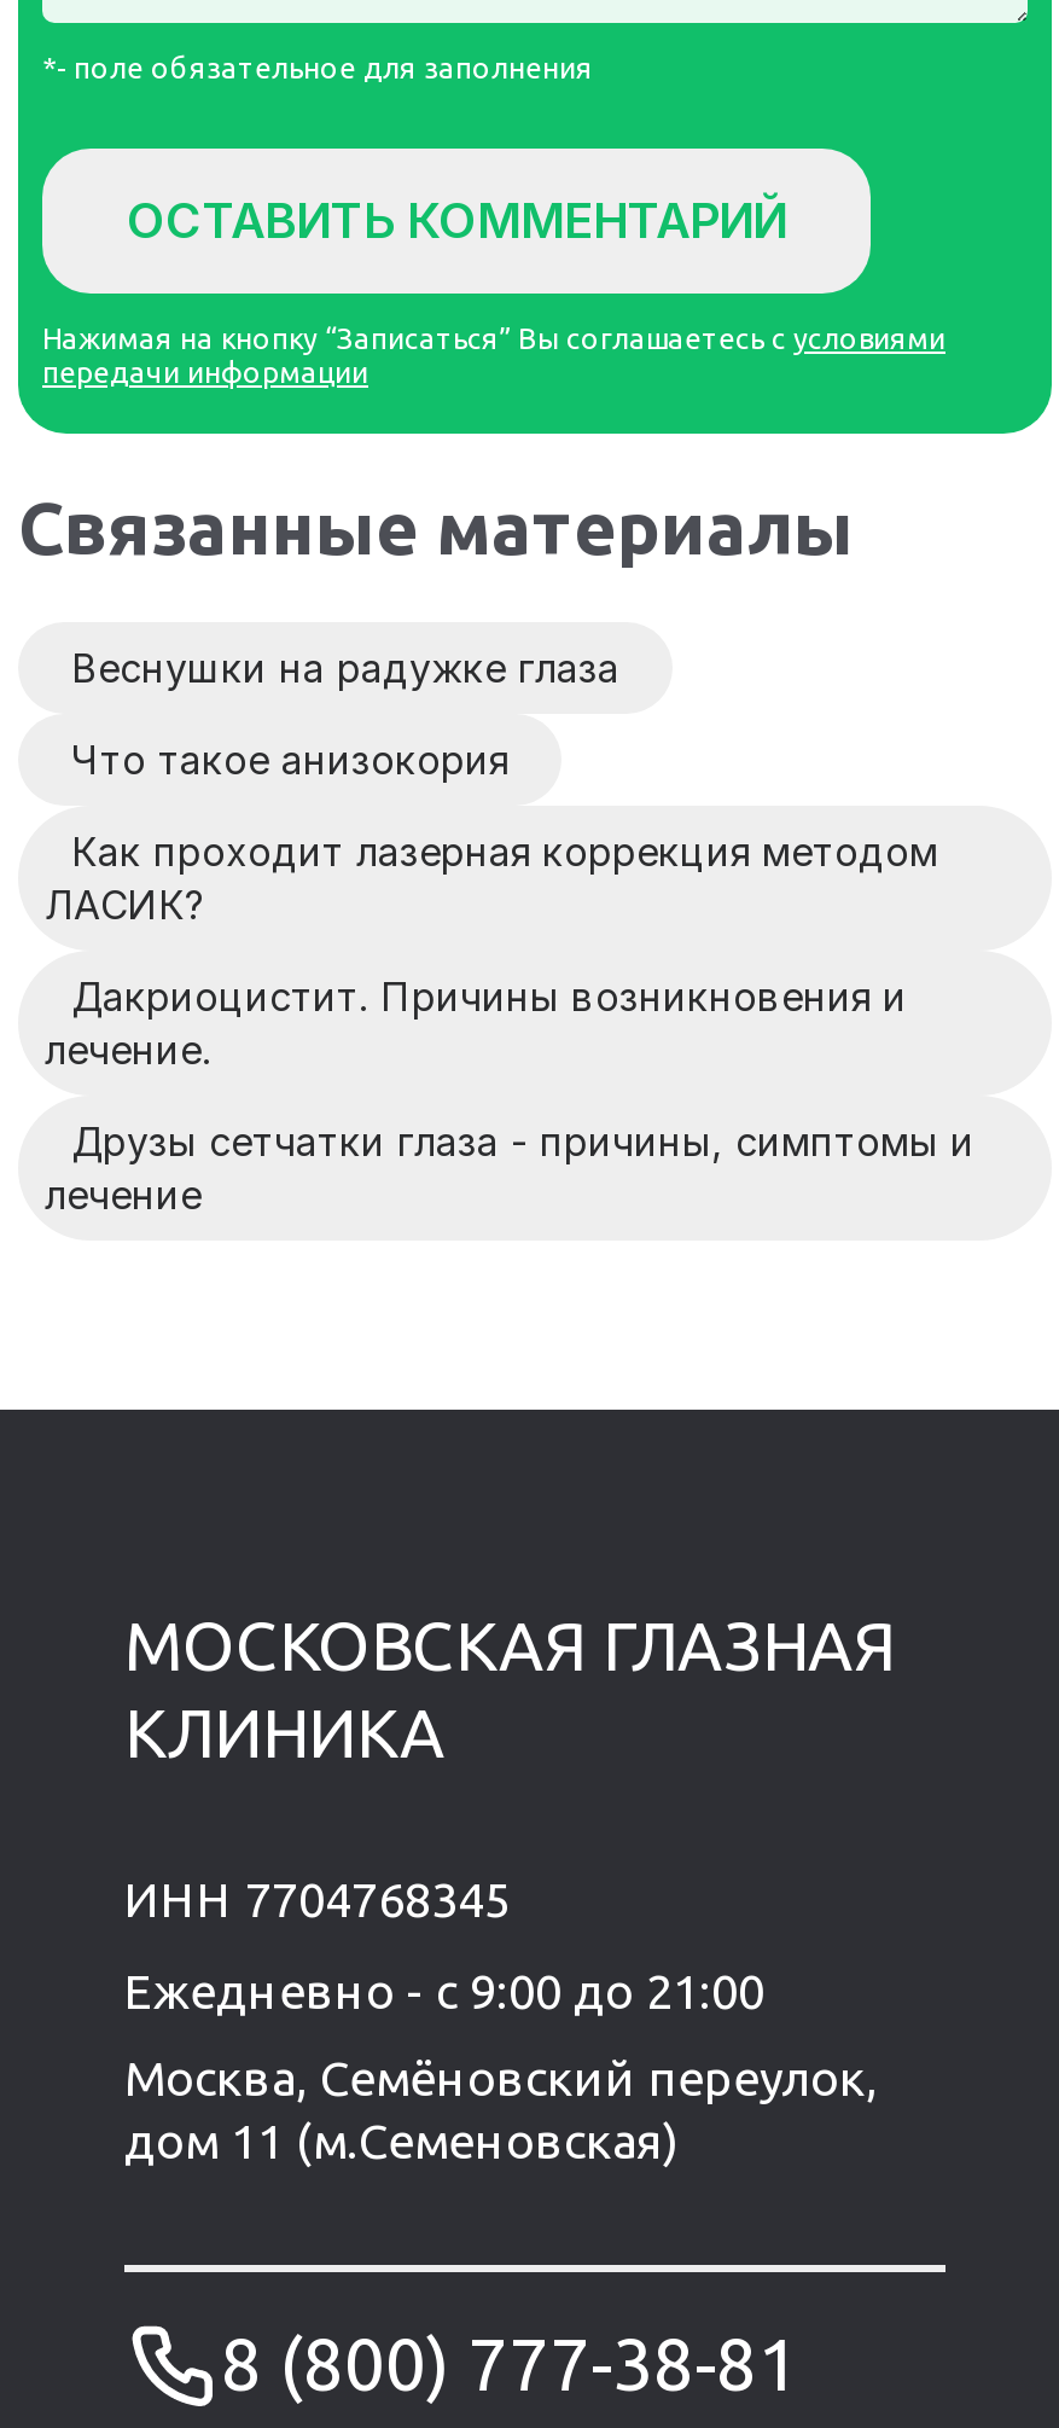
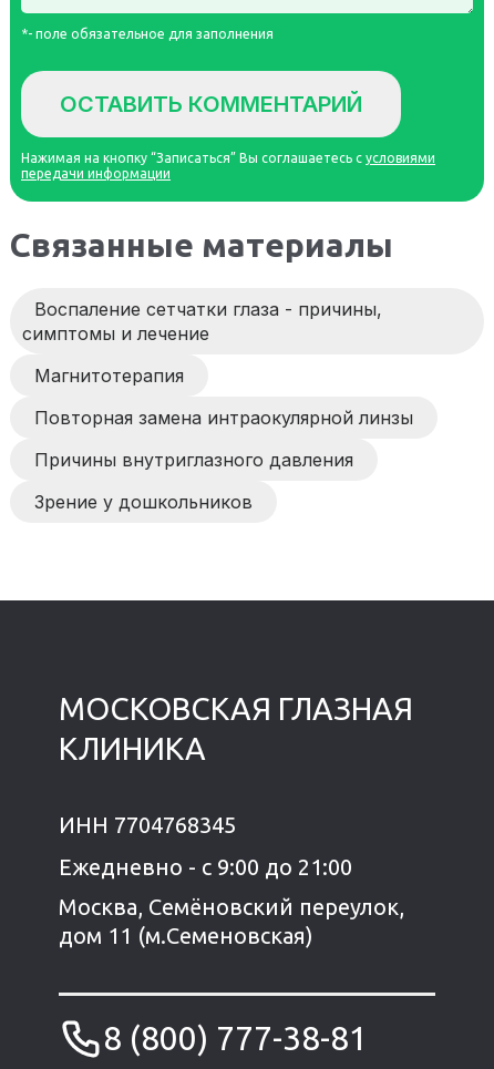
- Веснушки на радужке глаза
+ Воспаление сетчатки глаза - причины,
+ симптомы и лечение

- Что такое анизокория
+ Магнитотерапия

- Как проходит лазерная коррекция методом
- ЛАСИК?
+ Повторная замена интраокулярной линзы

- Дакриоцистит. Причины возникновения и
- лечение.
+ Причины внутриглазного давления

- Друзы сетчатки глаза - причины, симптомы и
- лечение
+ Зрение у дошкольников
